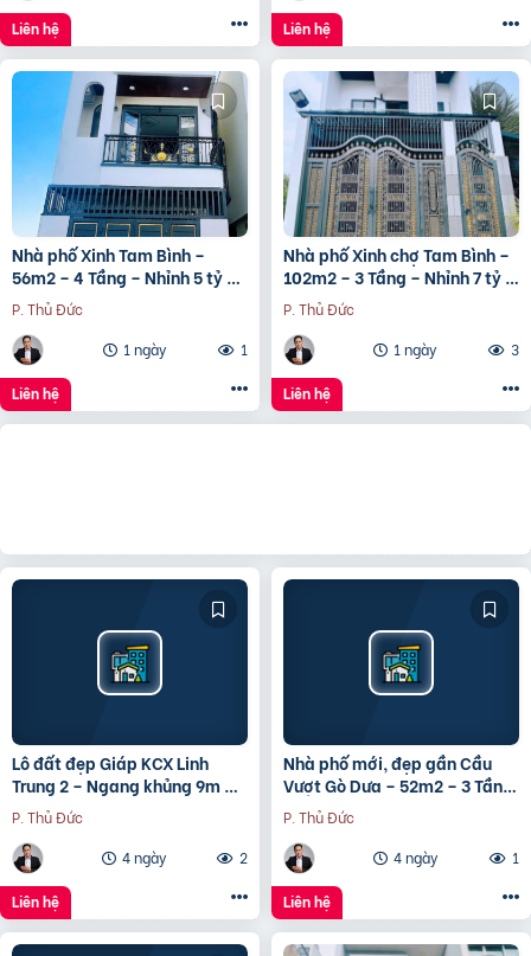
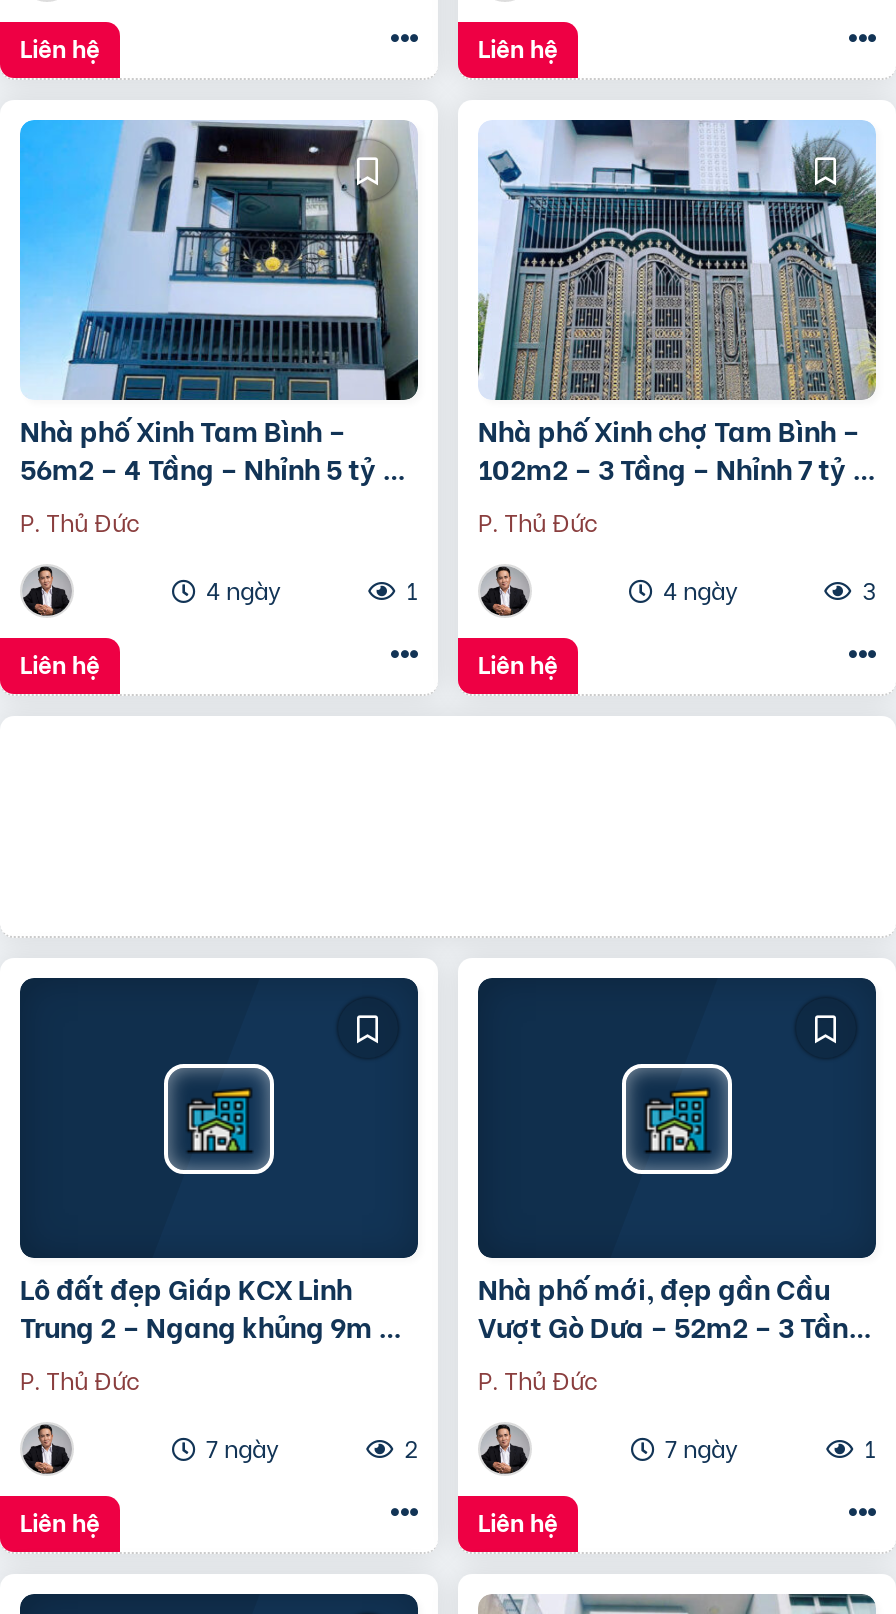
- 1 ngày
+ 4 ngày

- 1 ngày
+ 4 ngày

- 4 ngày
+ 7 ngày

- 4 ngày
+ 7 ngày
